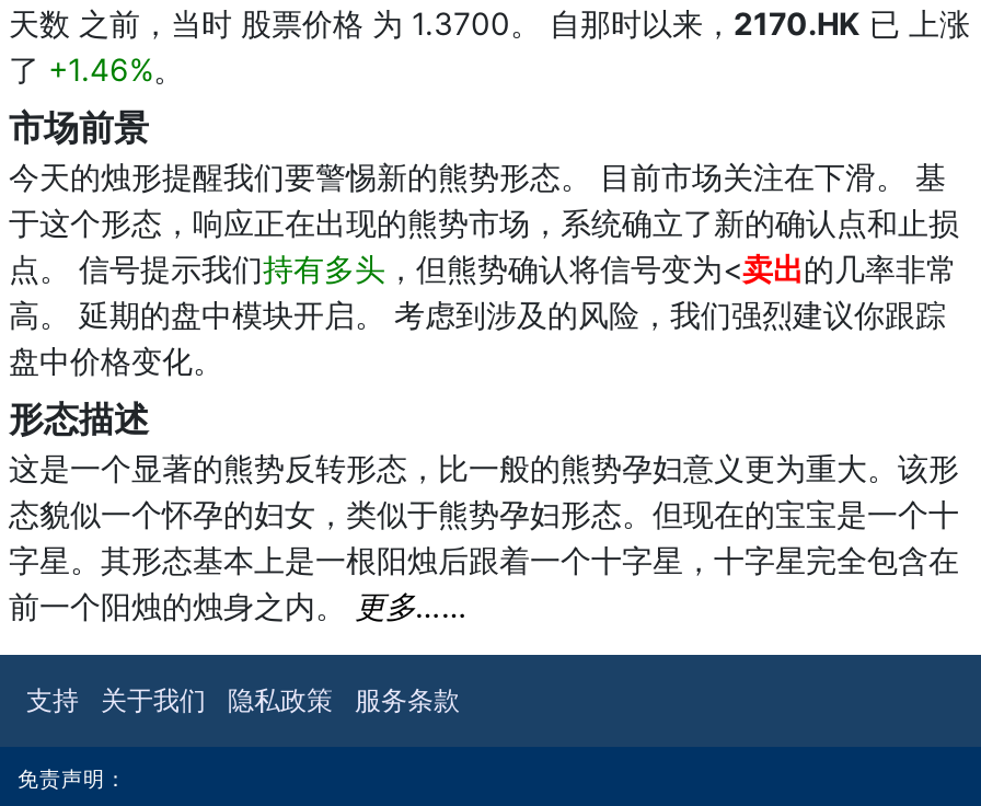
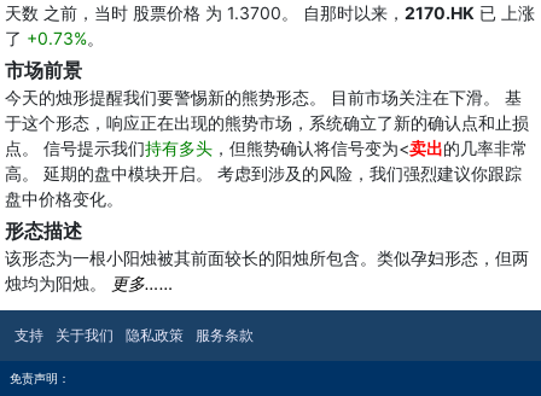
- 了+1.46%。
+ 了+0.73%。

- 这是一个显著的熊势反转形态，比一般的熊势孕妇意义更为重大。该形
- 态貌似一个怀孕的妇女，类似于熊势孕妇形态。但现在的宝宝是一个十
- 字星。其形态基本上是一根阳烛后跟着一个十字星，十字星完全包含在
- 前一个阳烛的烛身之内。 更多……
+ 该形态为一根小阳烛被其前面较长的阳烛所包含。类似孕妇形态，但两
+ 烛均为阳烛。 更多……
